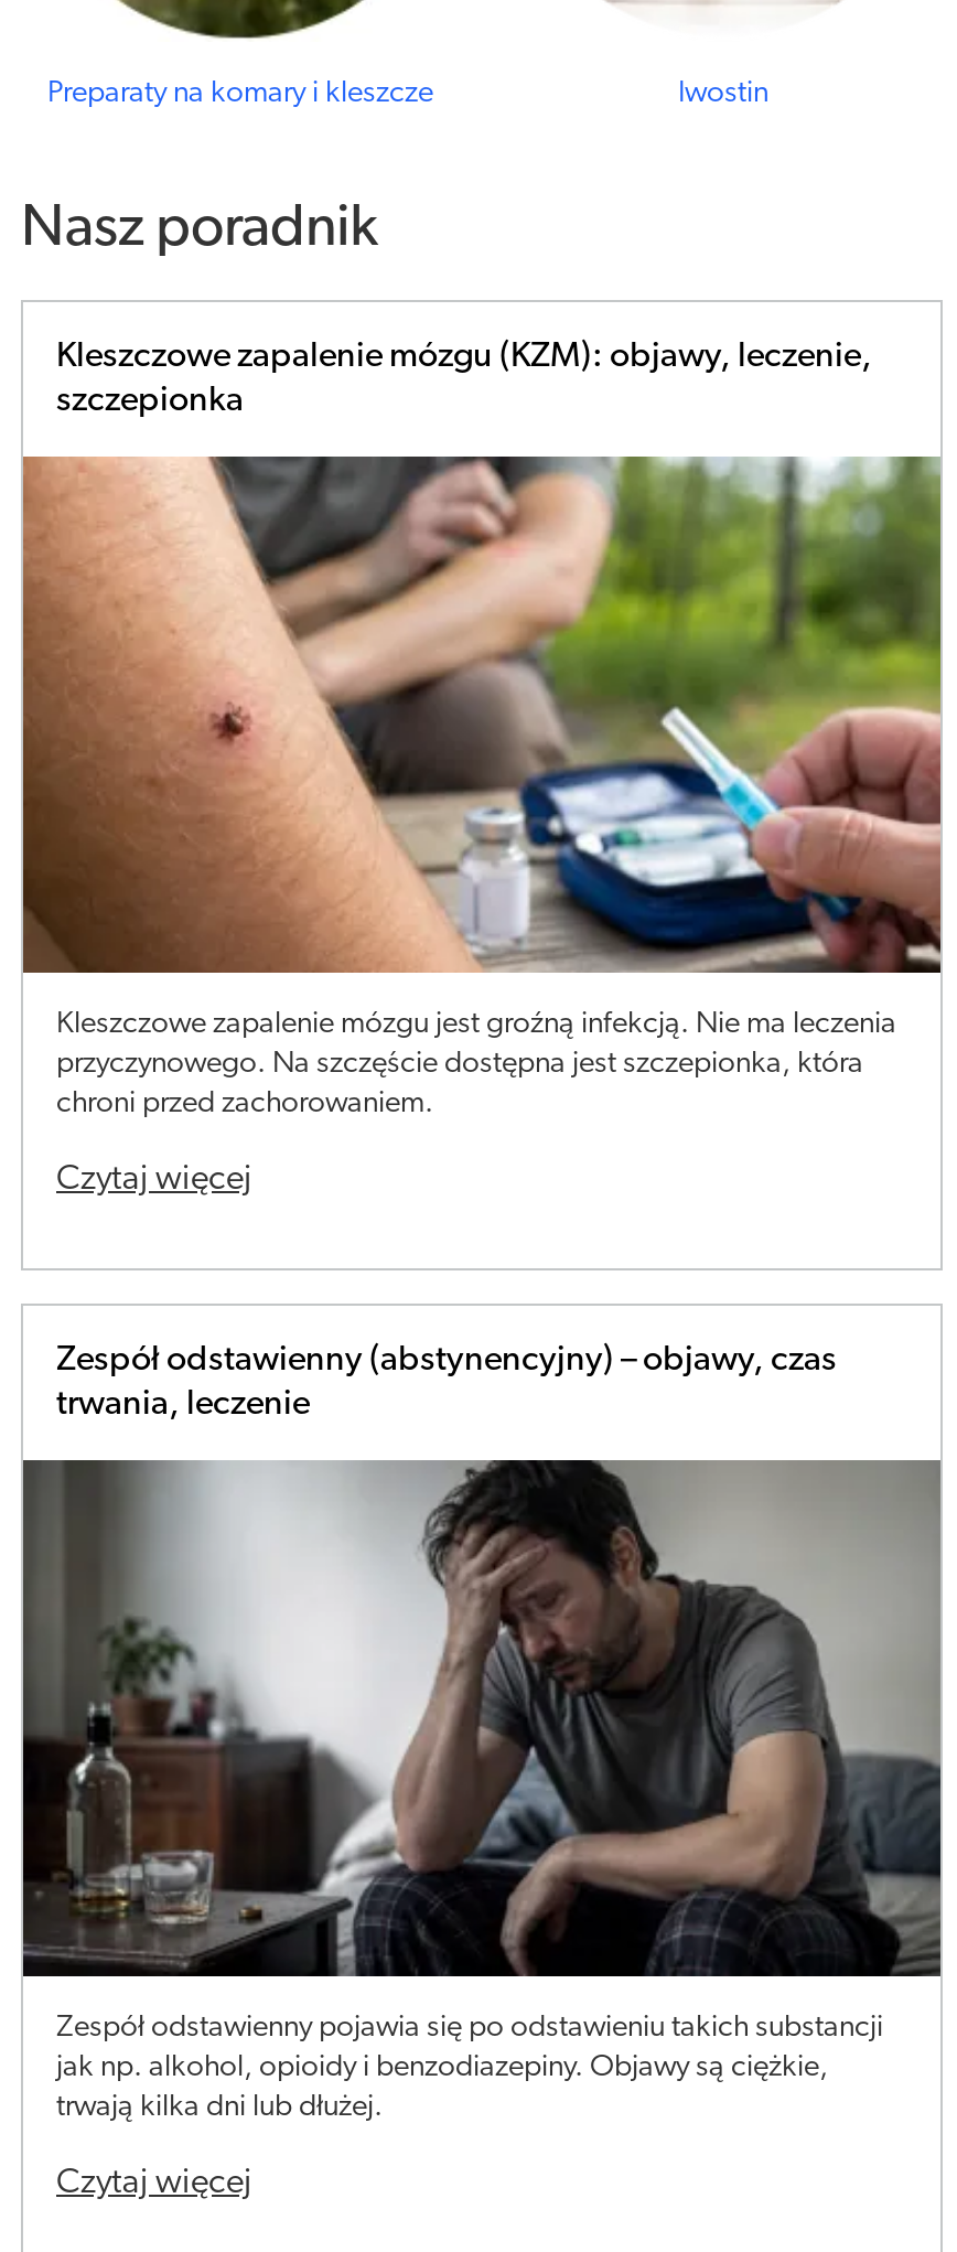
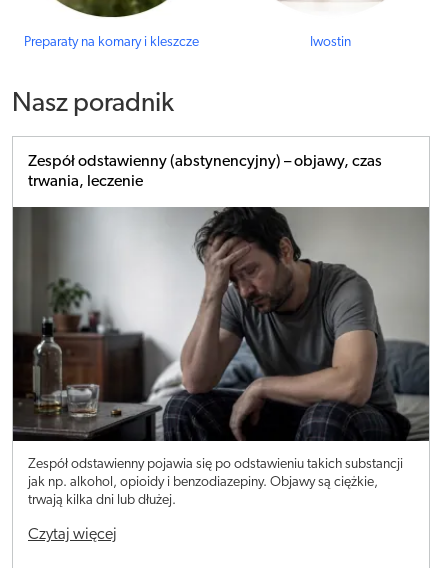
- Kleszczowe zapalenie mózgu (KZM): objawy, leczenie,
- szczepionka

- [image]
- Kleszczowe zapalenie mózgu jest groźną infekcją. Nie ma leczenia
- przyczynowego. Na szczęście dostępna jest szczepionka, która
- chroni przed zachorowaniem.
- Czytaj więcej
